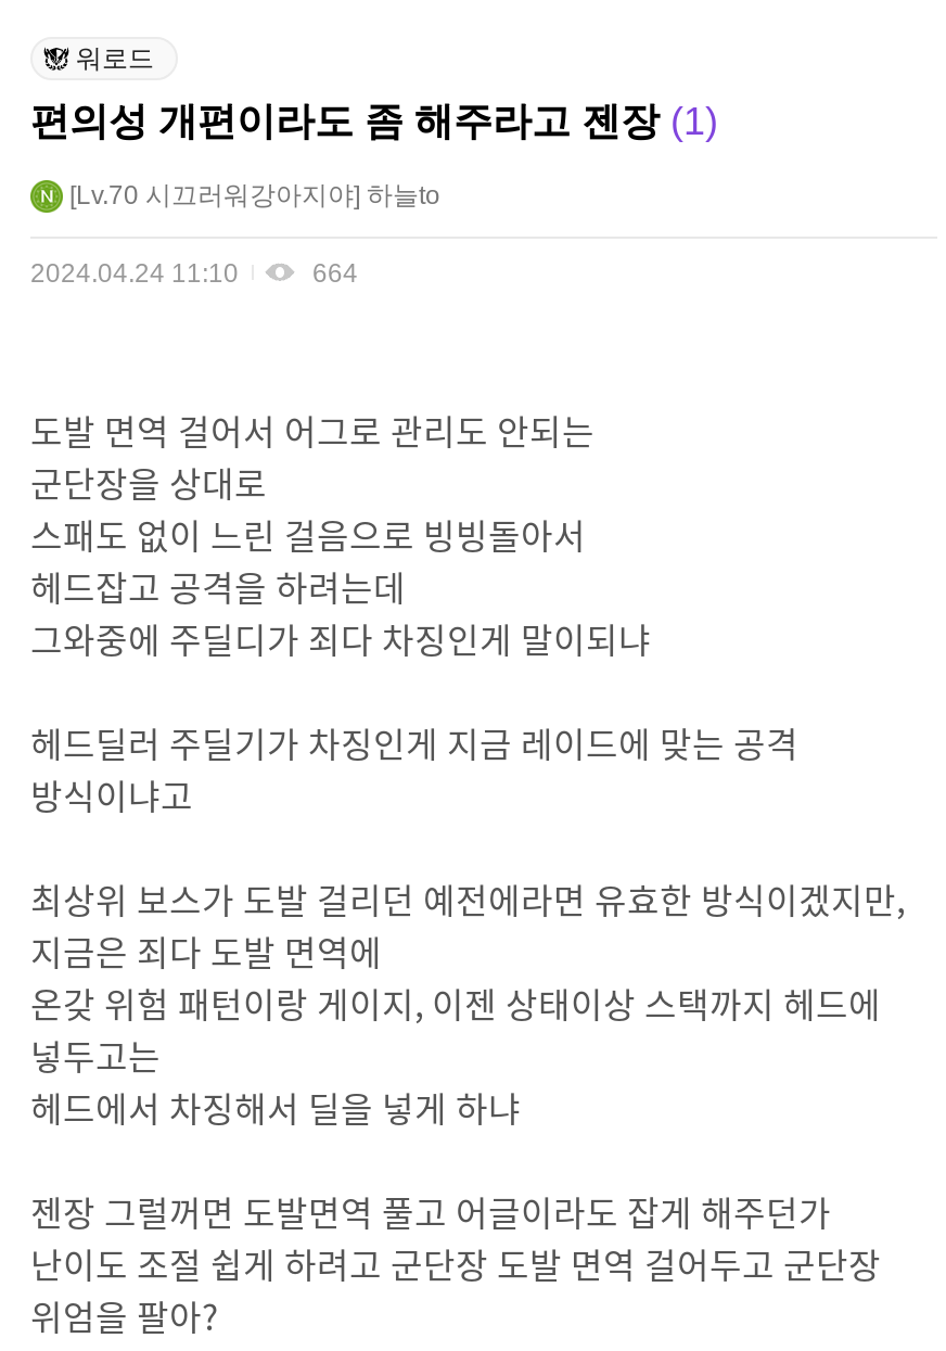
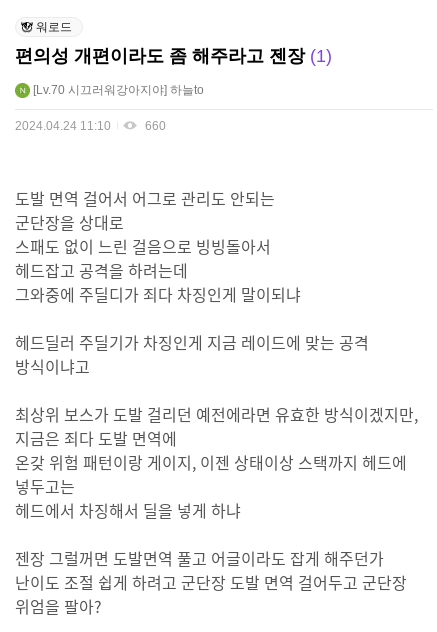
- 664
+ 660
